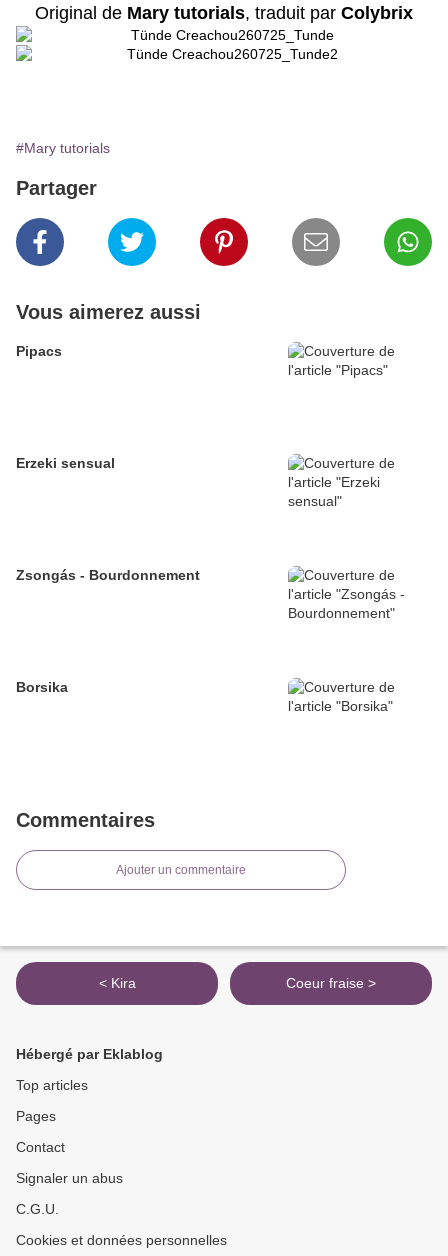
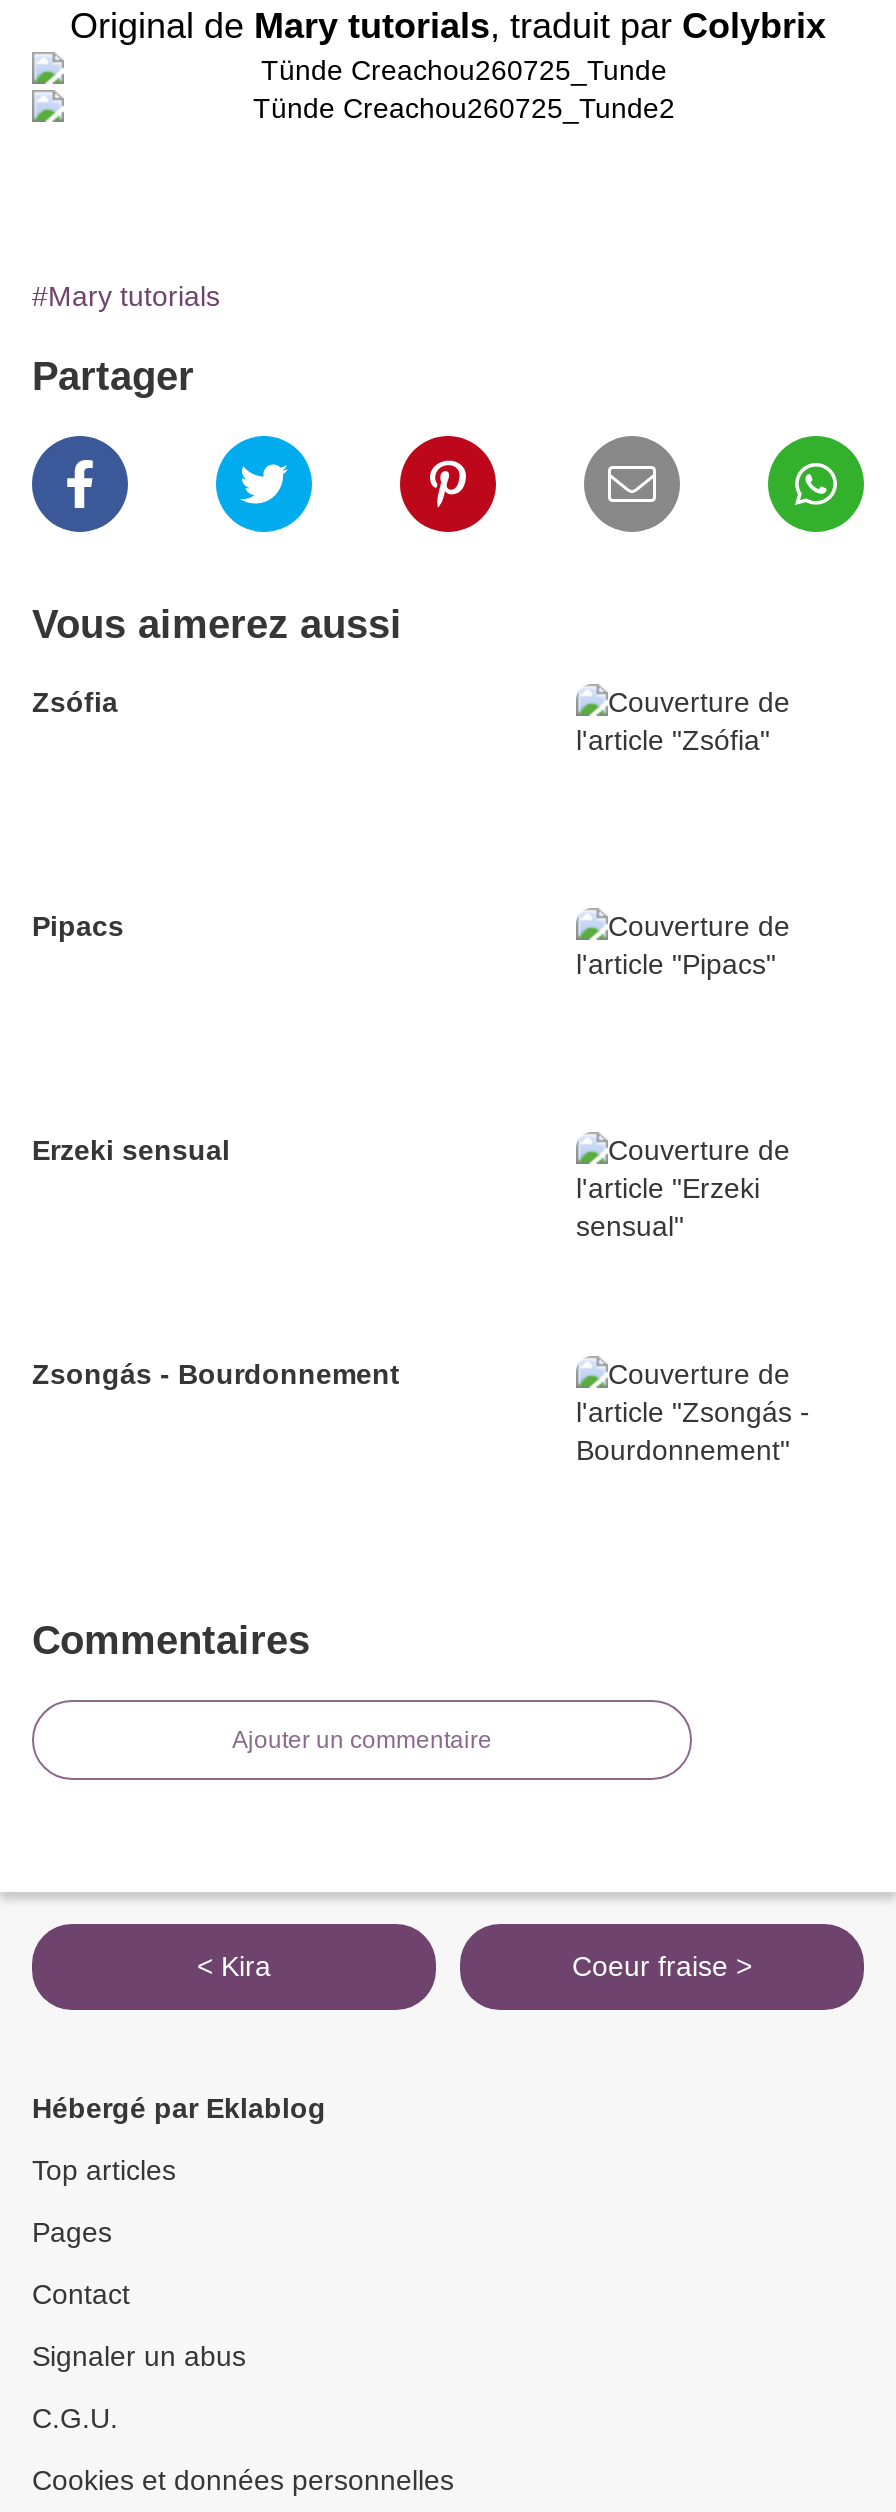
+ Zsófia

moved down: Pipacs | Erzeki sensual | Zsongás - Bourdonnement

- Borsika
